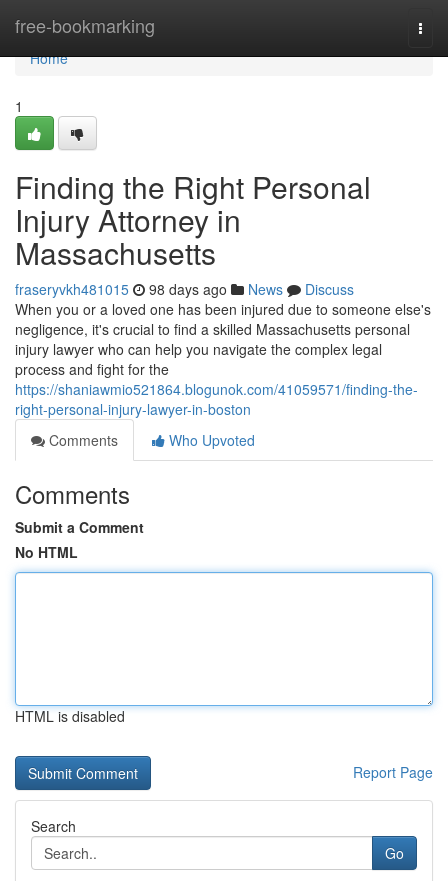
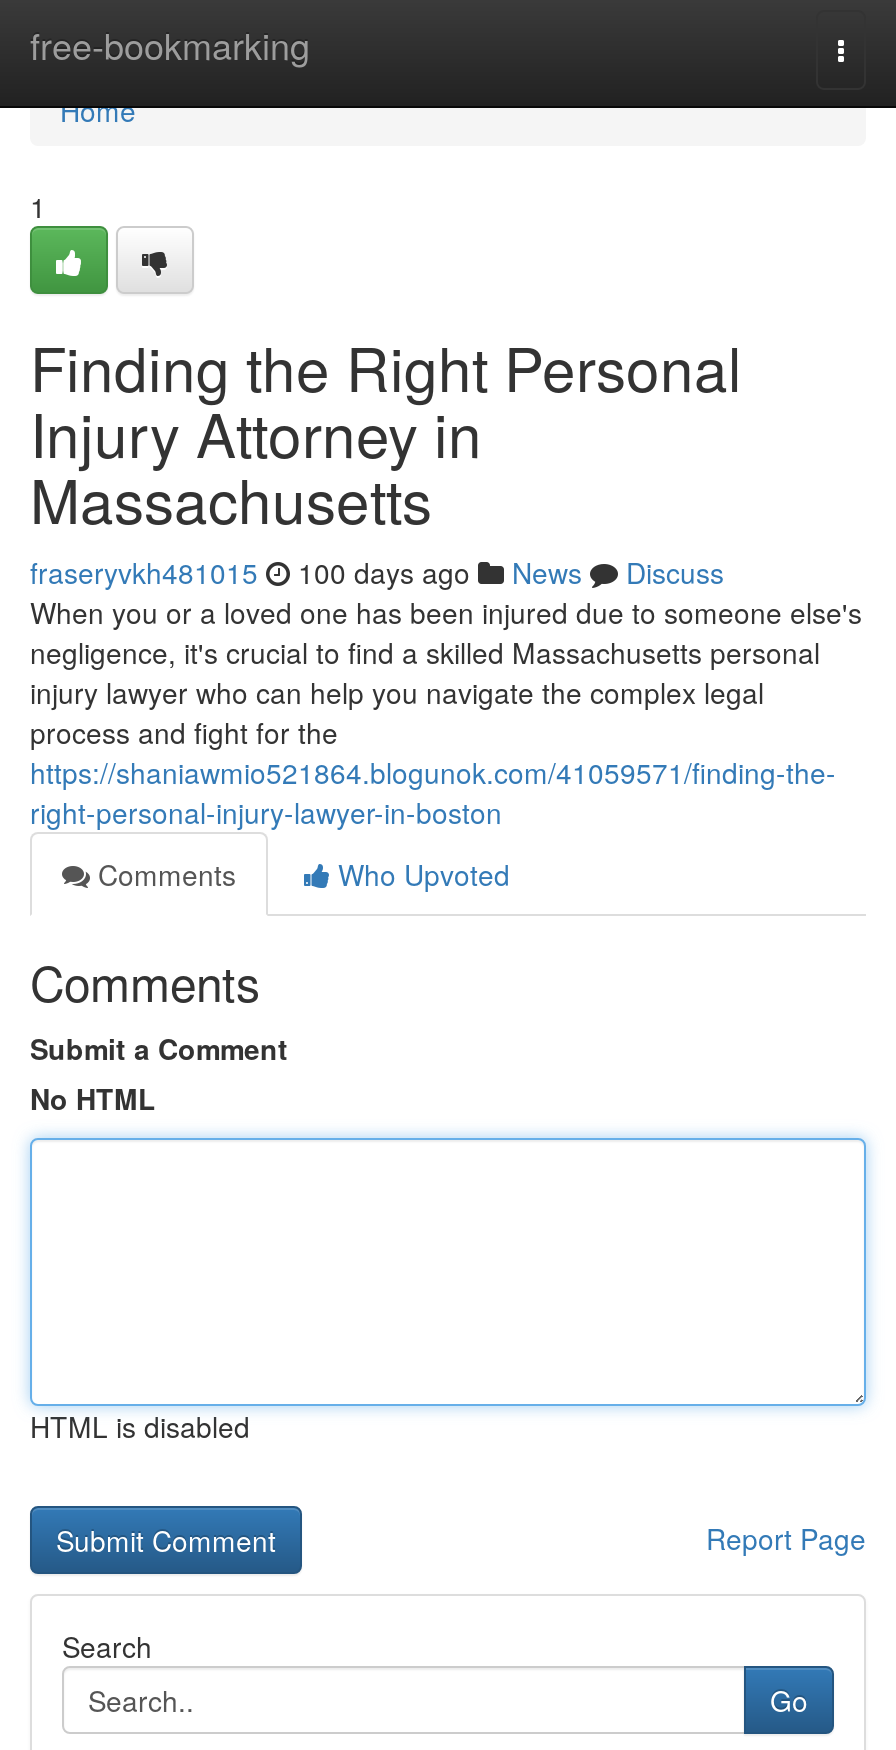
- fraseryvkh481015 98 days ago News Discuss
+ fraseryvkh481015 100 days ago News Discuss
